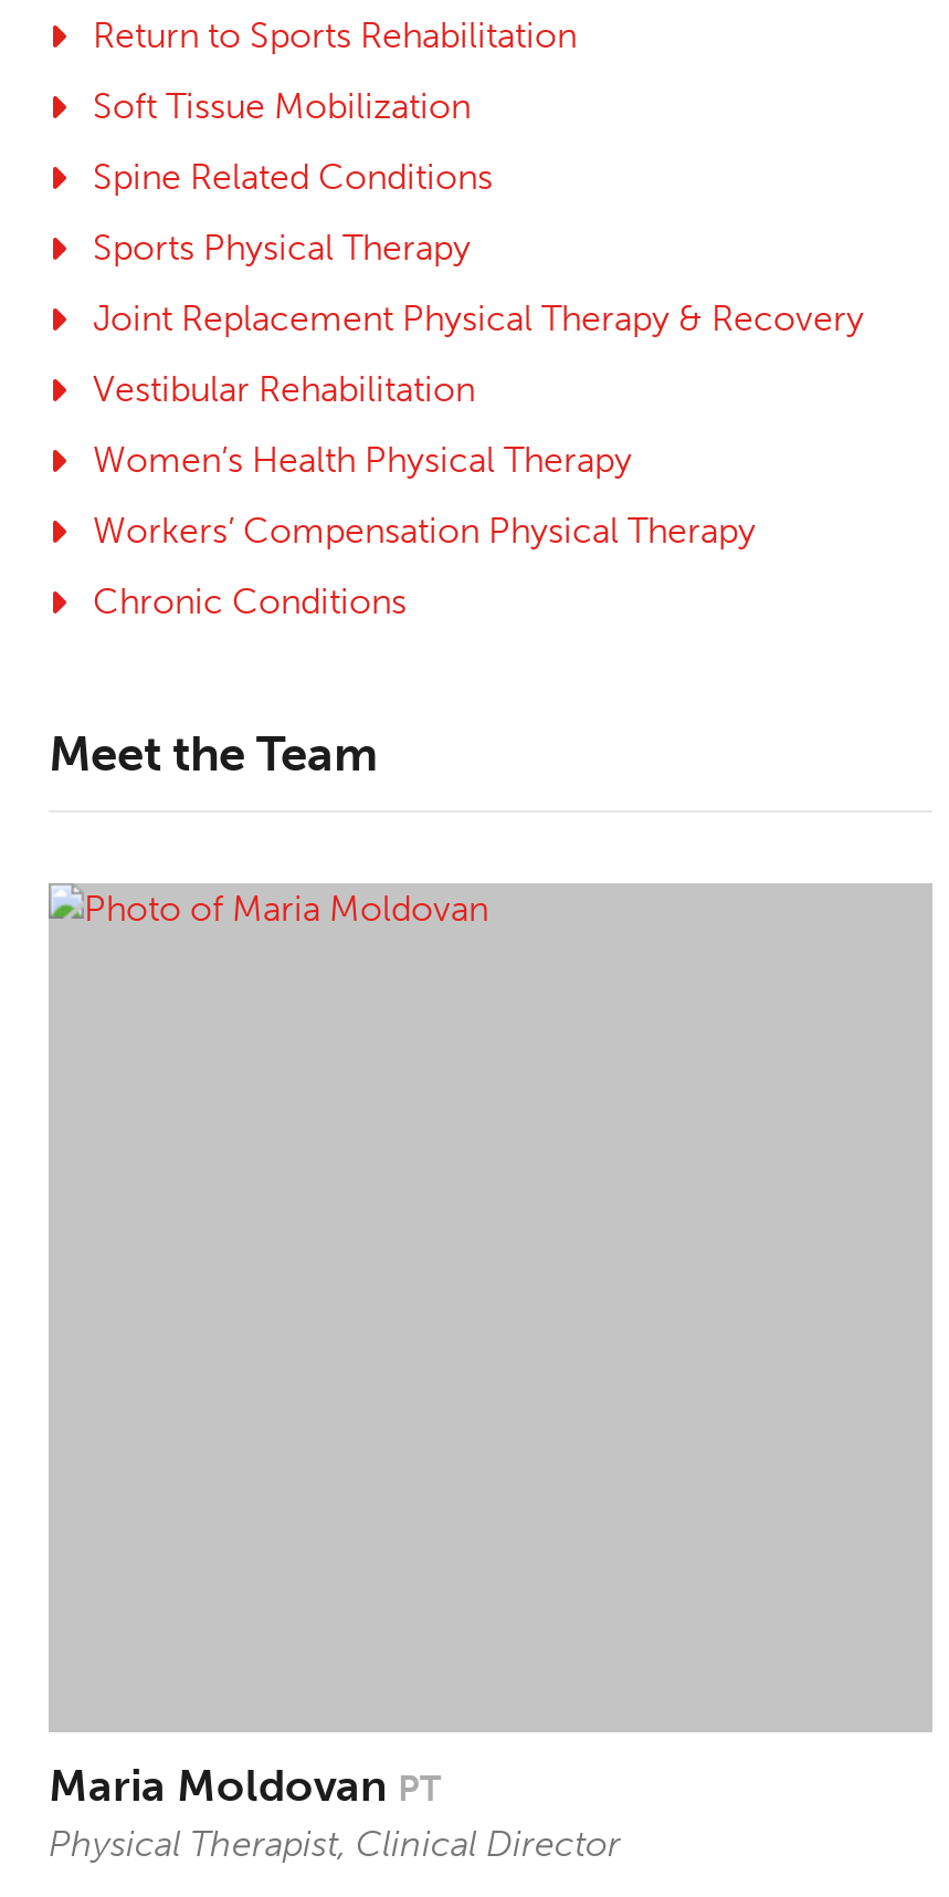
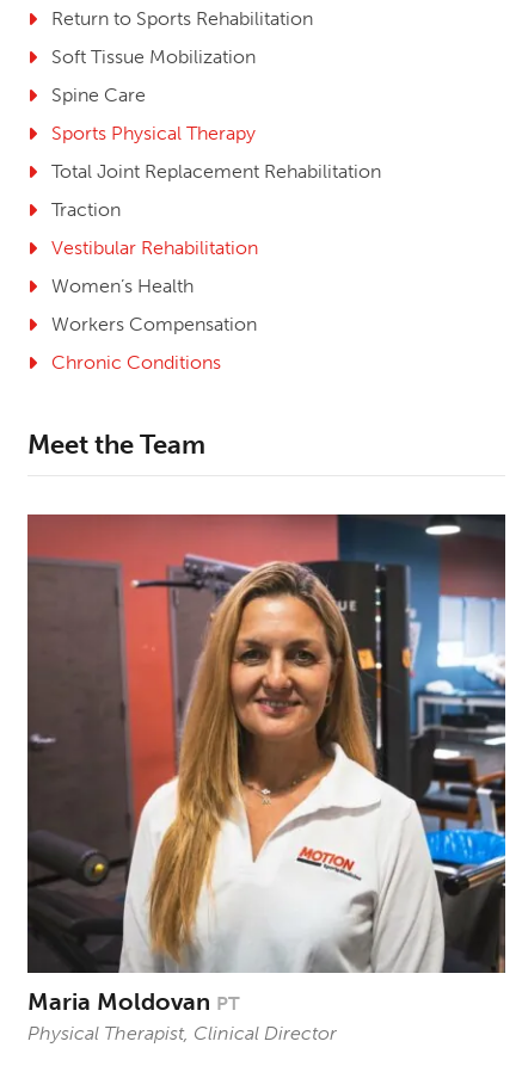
- Spine Related Conditions
+ Spine Care

- Joint Replacement Physical Therapy & Recovery
+ Total Joint Replacement Rehabilitation
+ Traction

- Women’s Health Physical Therapy
+ Women’s Health

- Workers’ Compensation Physical Therapy
+ Workers Compensation

+ [image]
